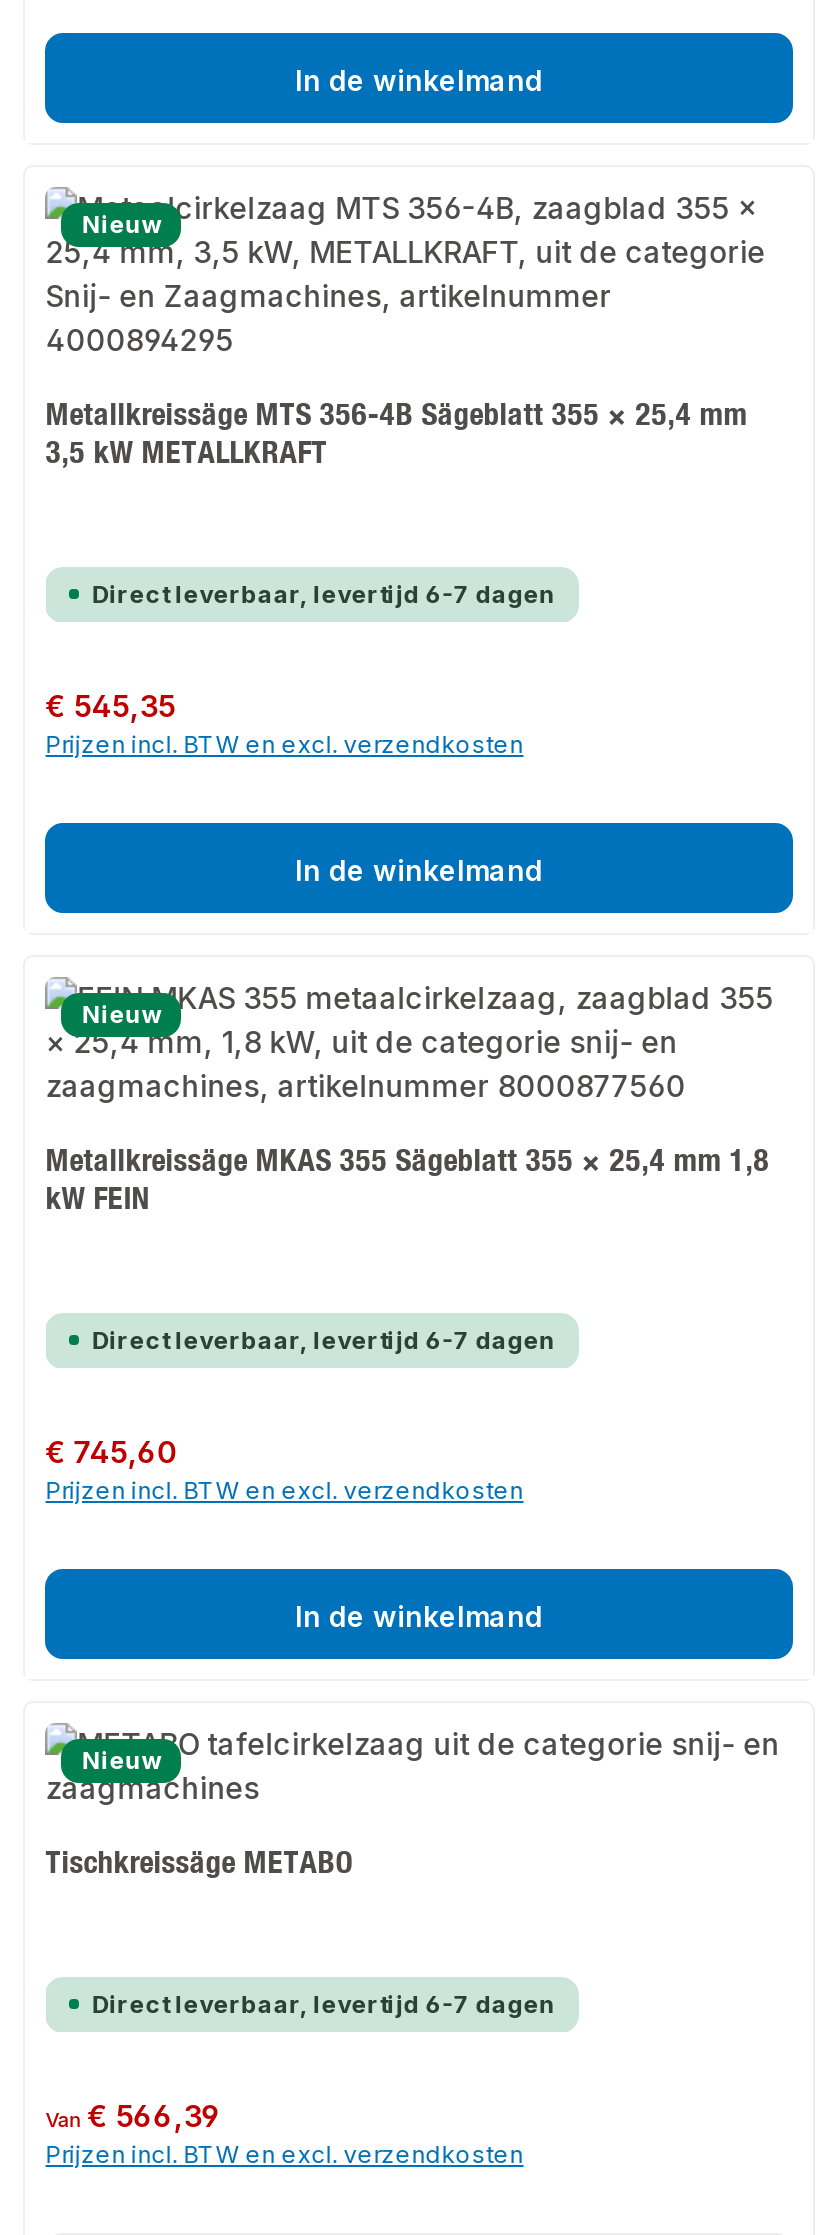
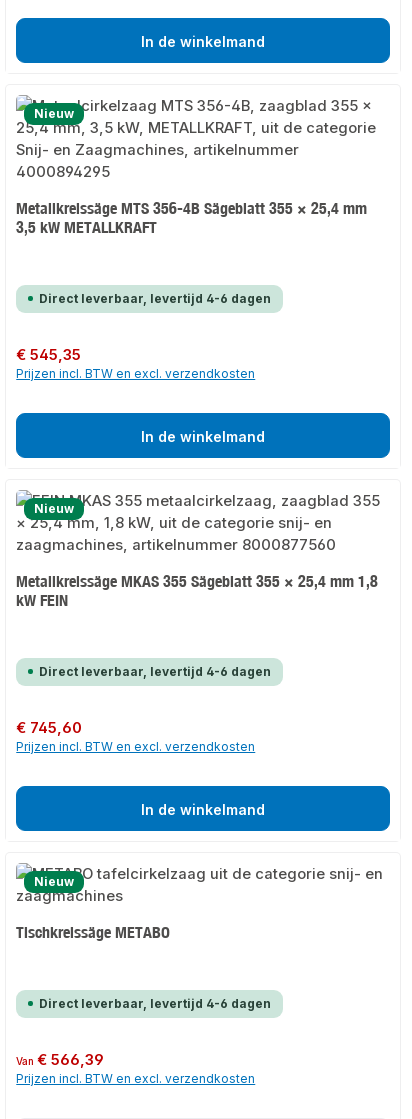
- Direct leverbaar, levertijd 6-7 dagen
+ Direct leverbaar, levertijd 4-6 dagen

- Direct leverbaar, levertijd 6-7 dagen
+ Direct leverbaar, levertijd 4-6 dagen

- Direct leverbaar, levertijd 6-7 dagen
+ Direct leverbaar, levertijd 4-6 dagen
